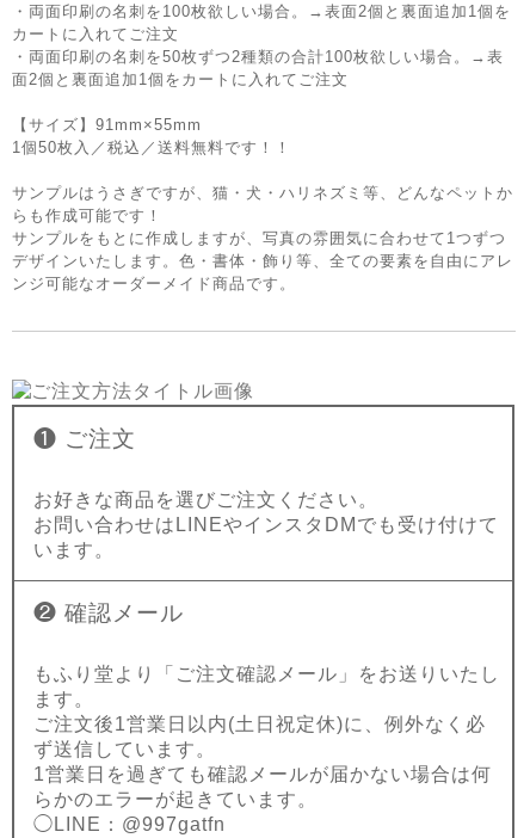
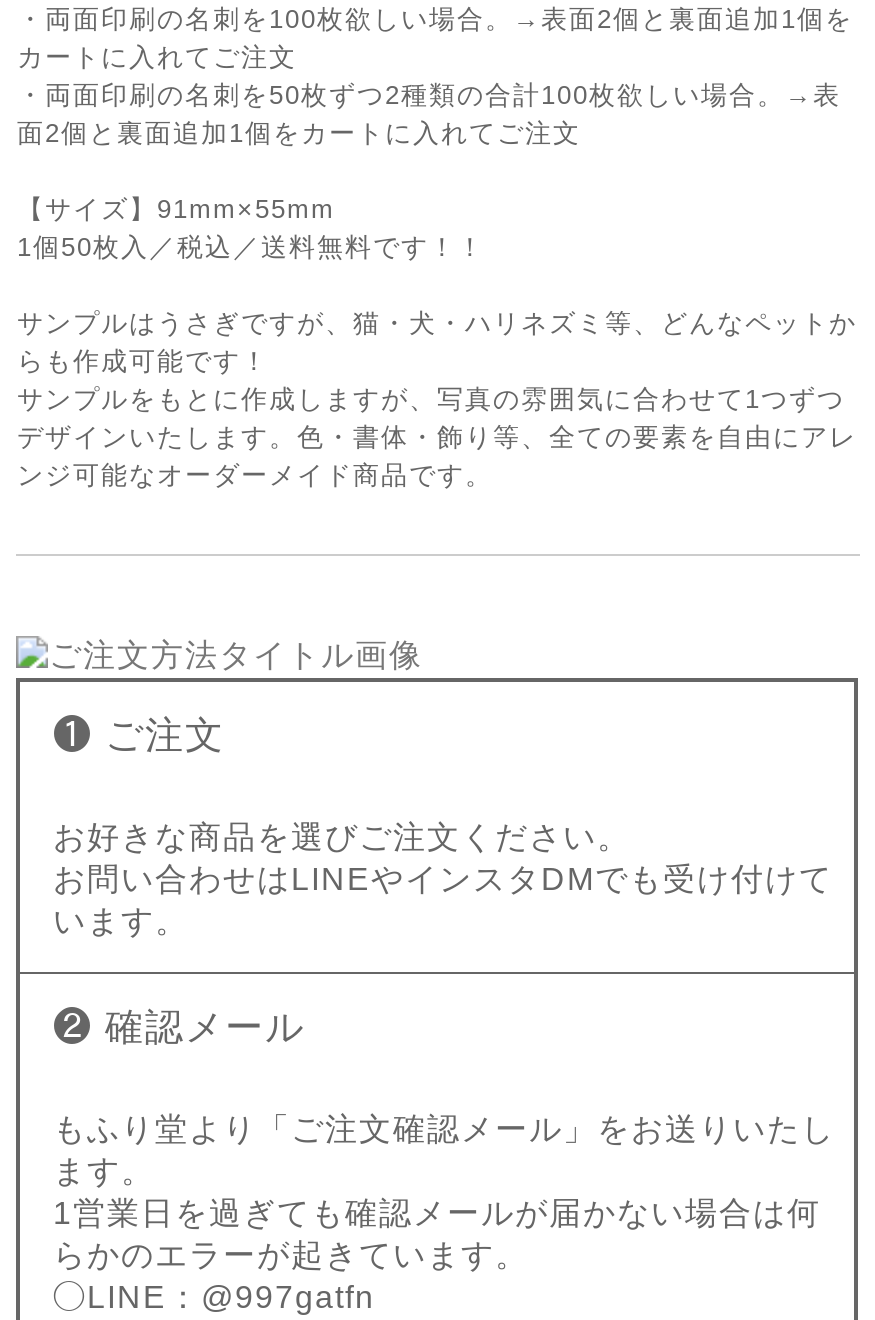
- ご注文後1営業日以内(土日祝定休)に、例外なく必
- ず送信しています。
